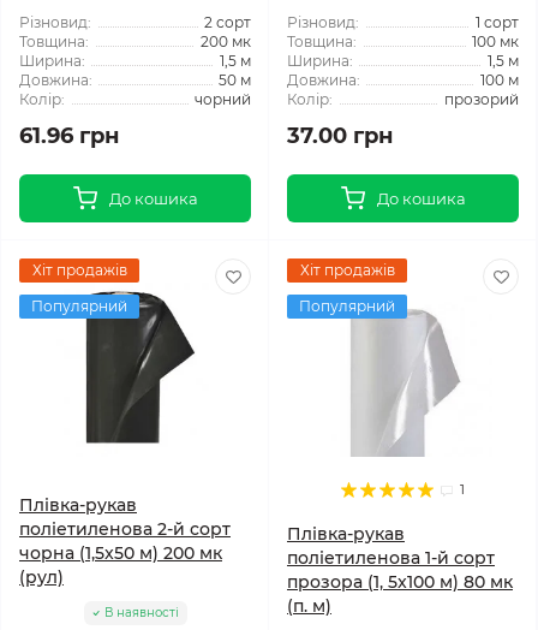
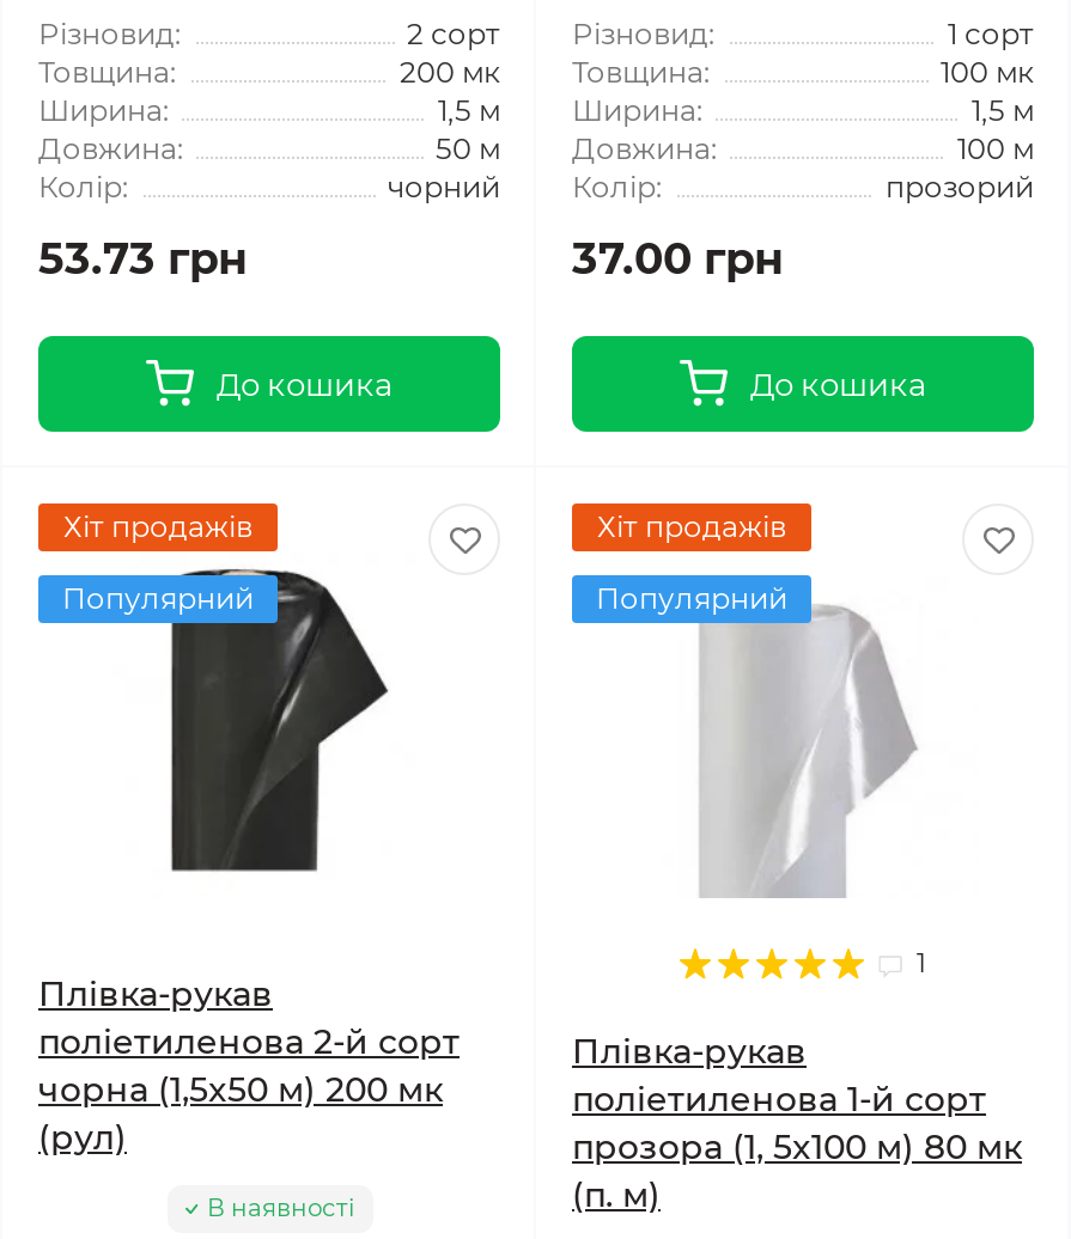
- 61.96 грн
+ 53.73 грн
